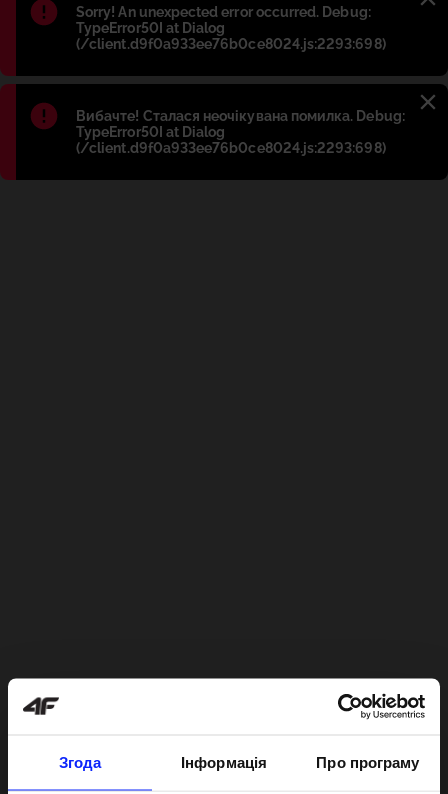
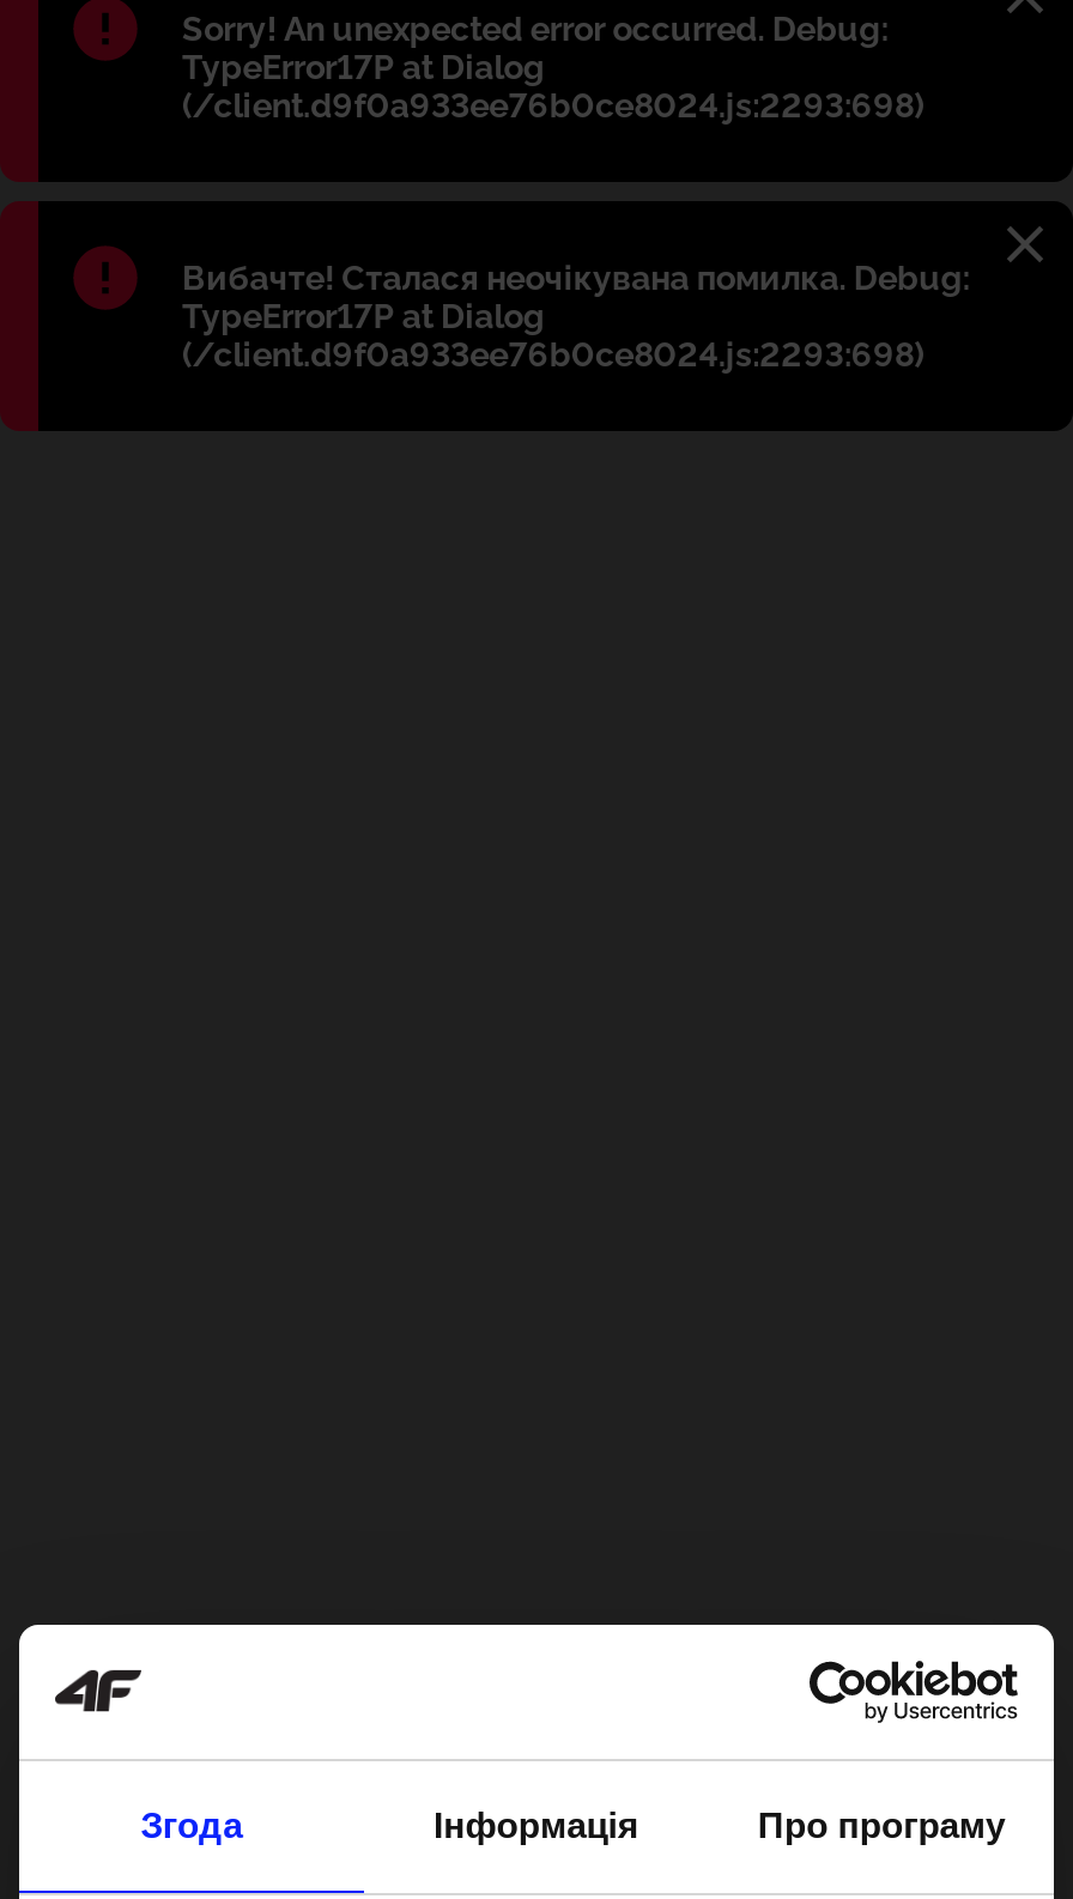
- TypeError50I at Dialog
+ TypeError17P at Dialog

- TypeError50I at Dialog
+ TypeError17P at Dialog
